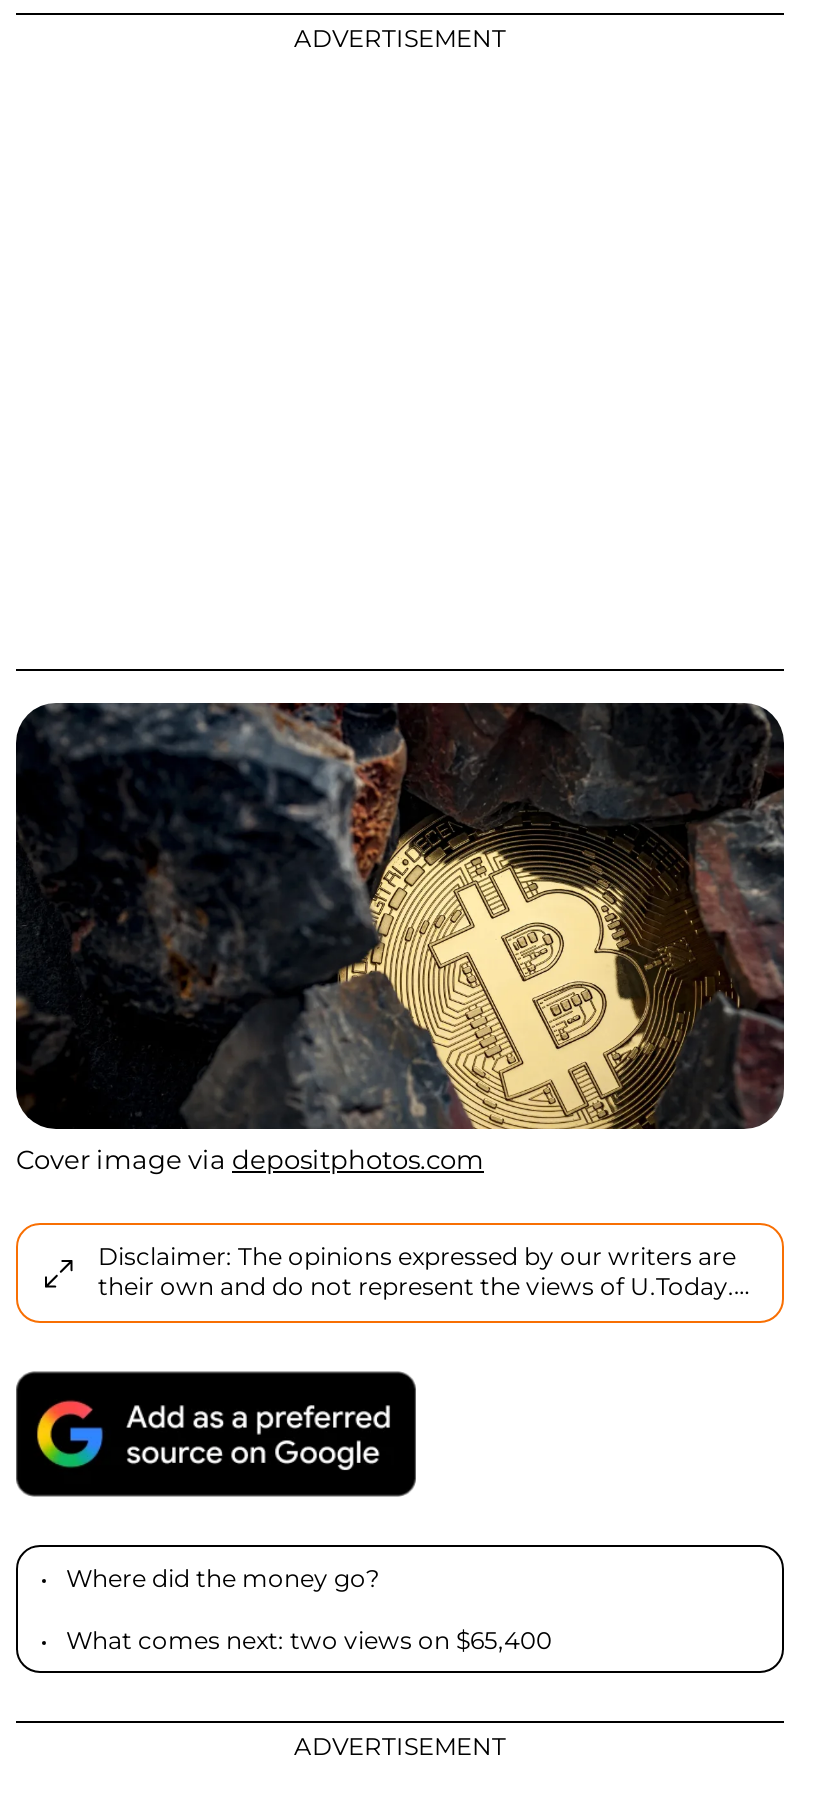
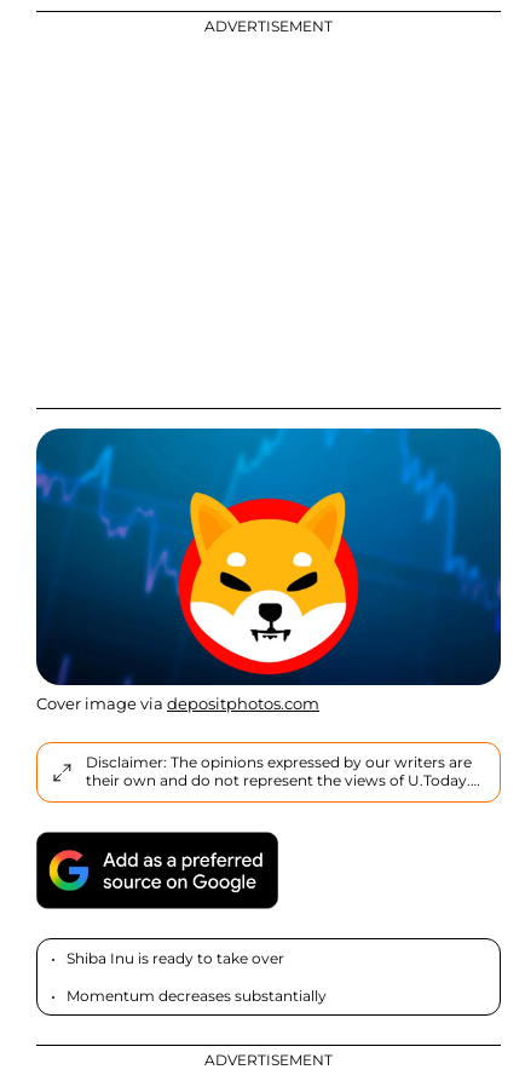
- [image]
+ [image]

- Where did the money go?
+ Shiba Inu is ready to take over

- What comes next: two views on $65,400
+ Momentum decreases substantially
